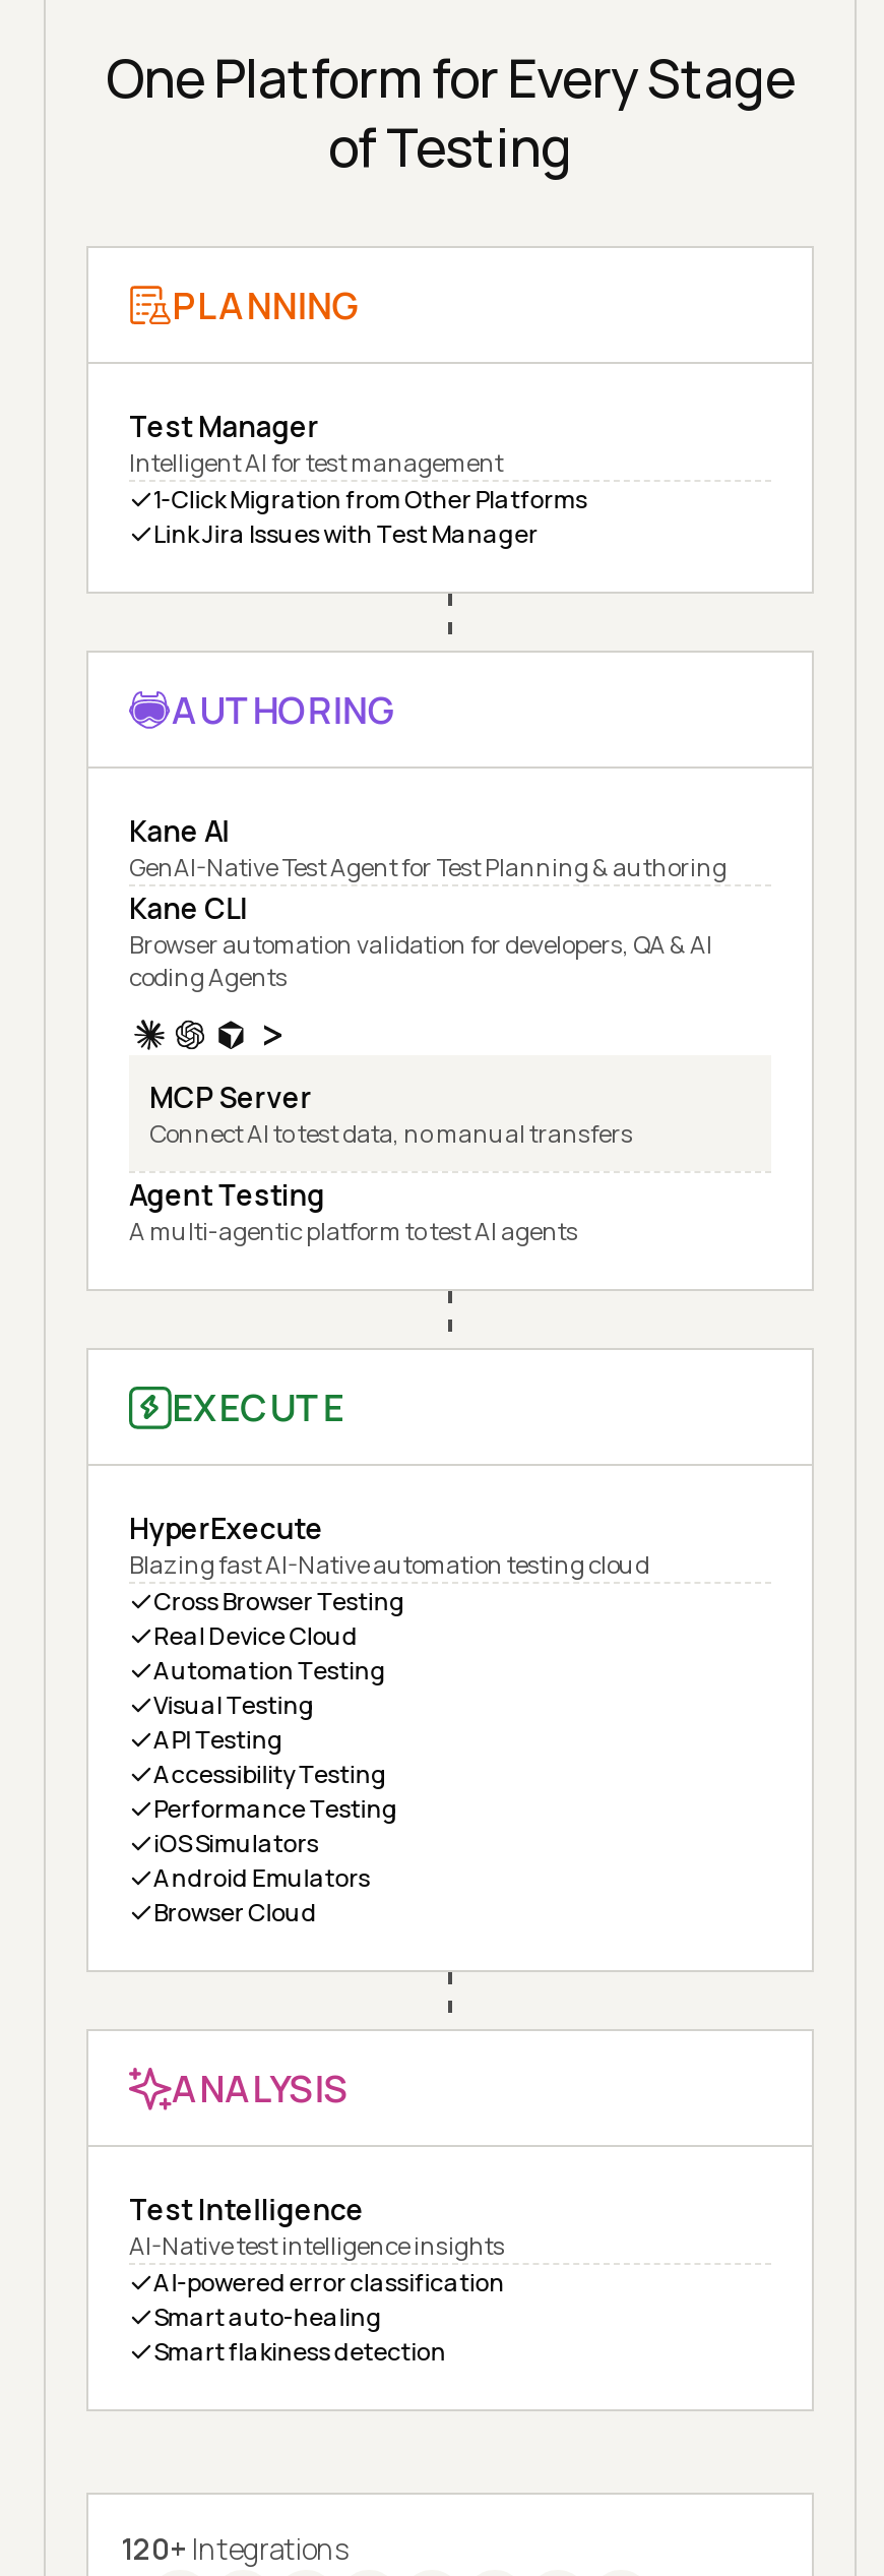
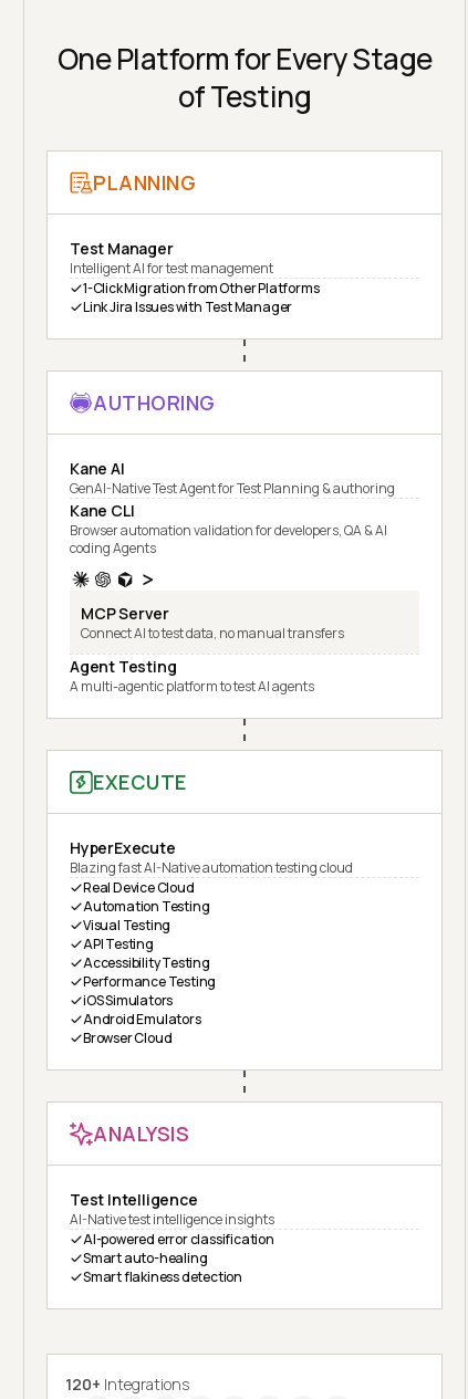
- Cross Browser Testing
